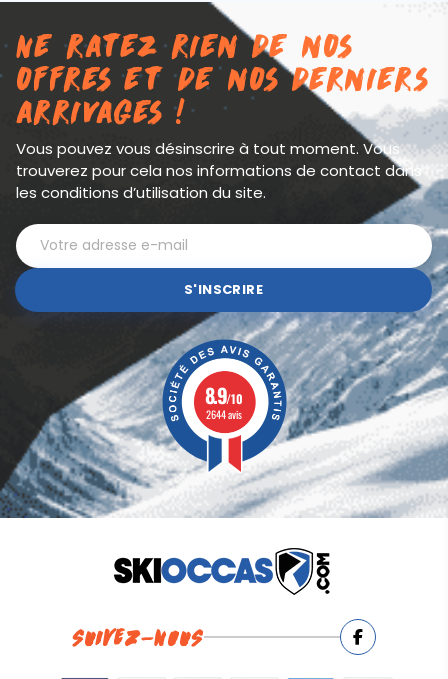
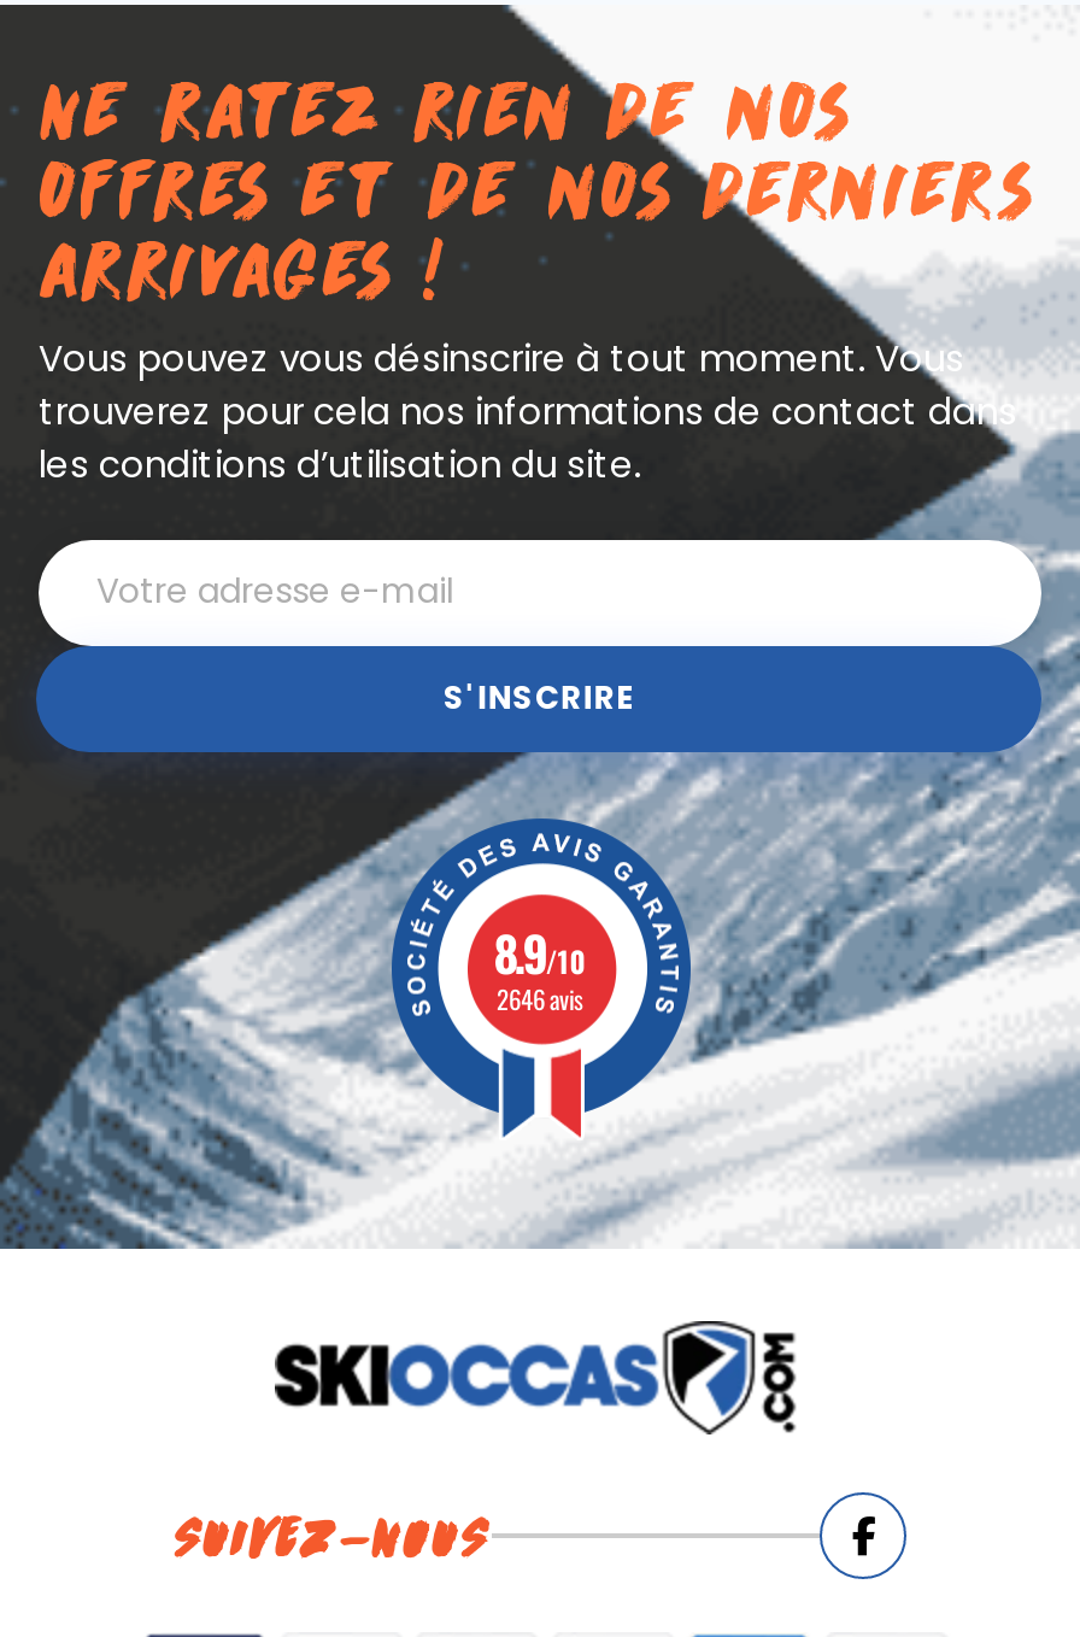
- 2644 avis
+ 2646 avis
